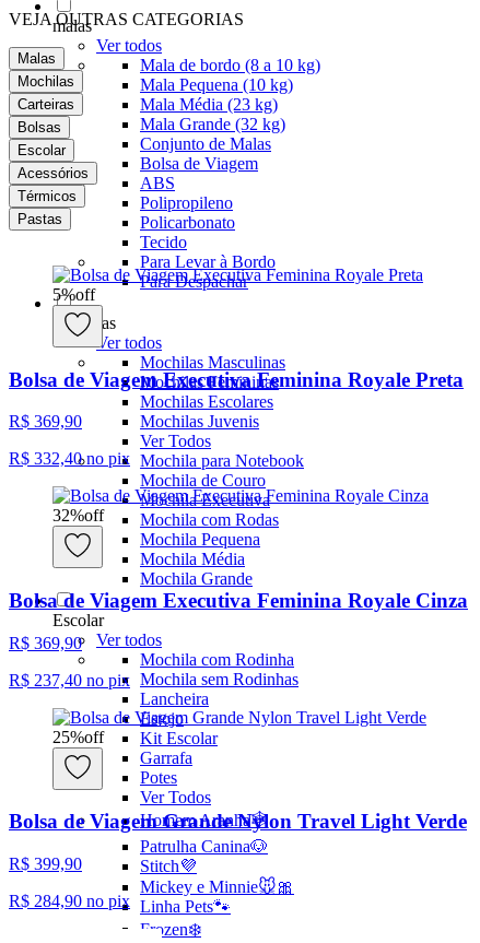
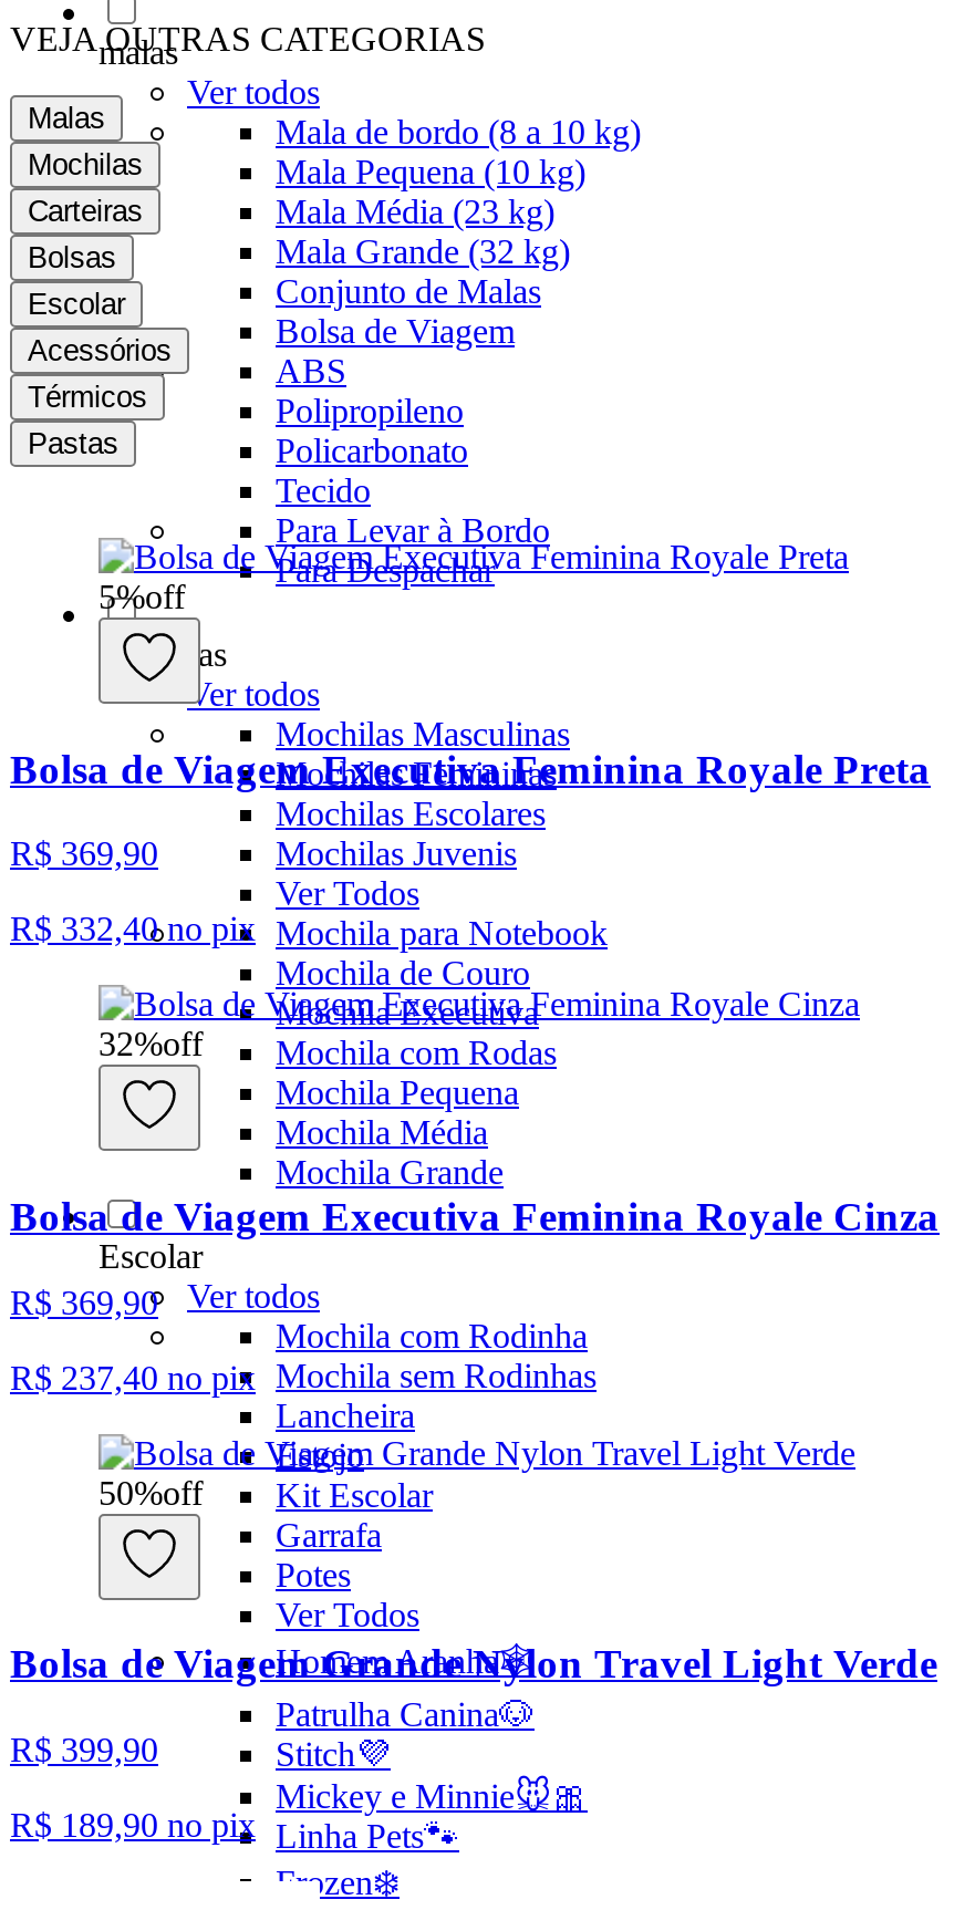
- 25%off Kit Escolar
+ 50%off Kit Escolar

- R$ 284,90 no pix
+ R$ 189,90 no pix
